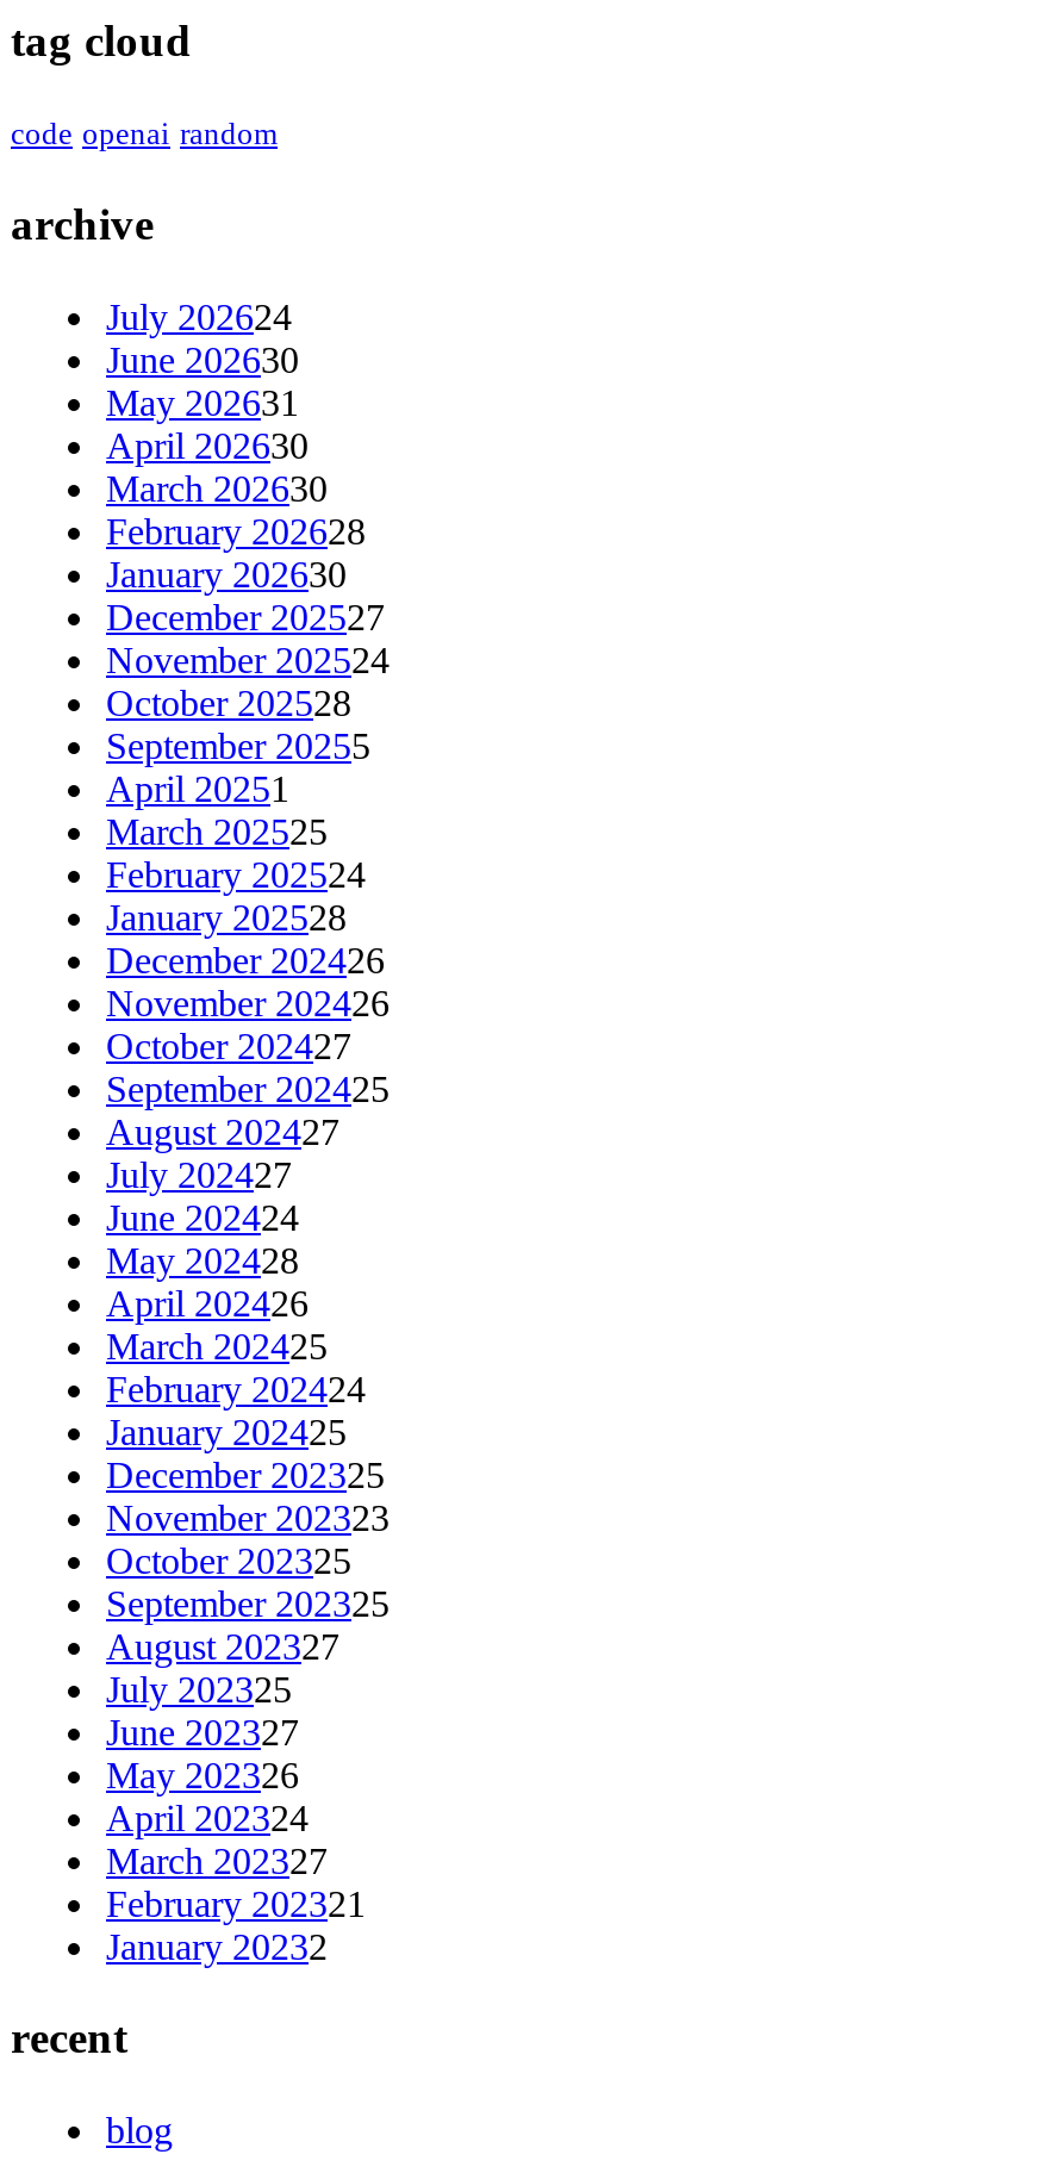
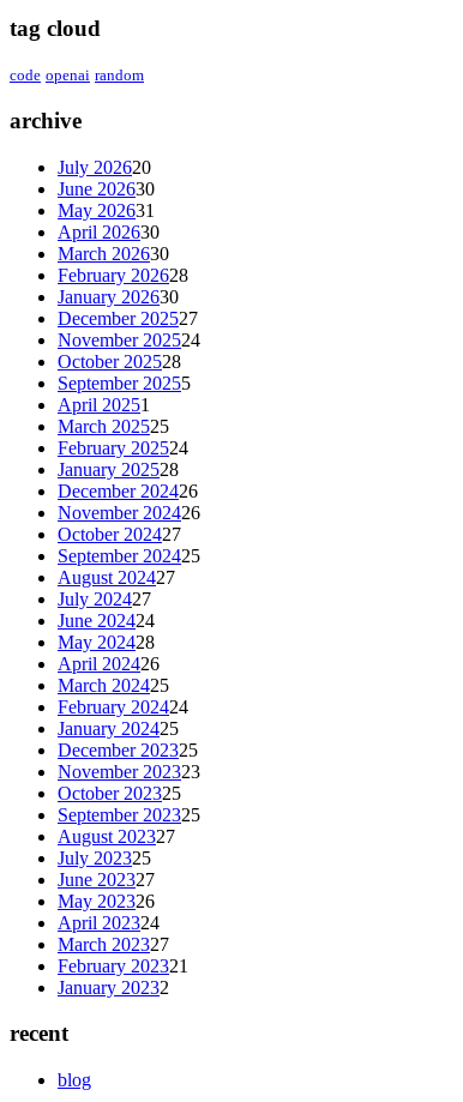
- July 202624
+ July 202620
